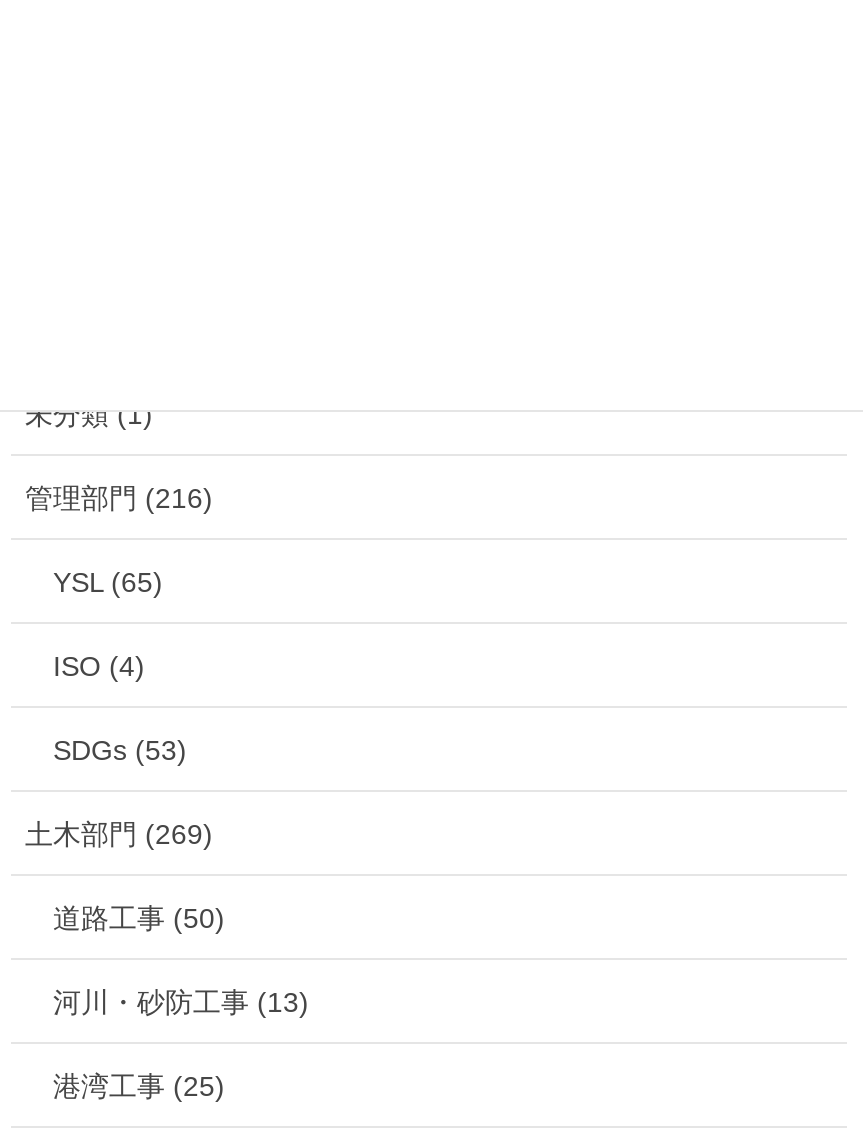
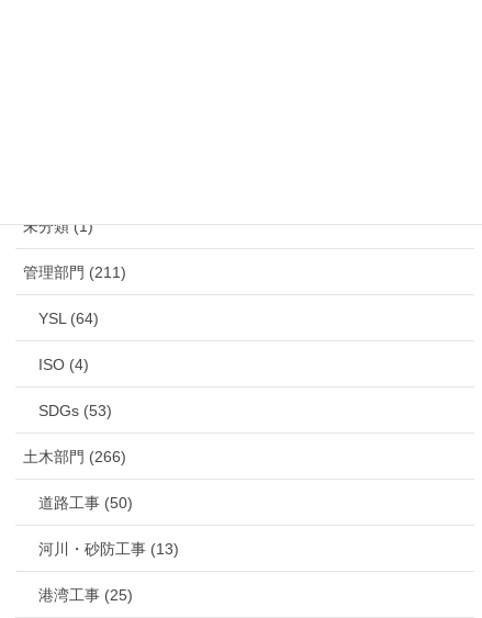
- 管理部門 (216)
+ 管理部門 (211)

- YSL (65)
+ YSL (64)

- 土木部門 (269)
+ 土木部門 (266)
